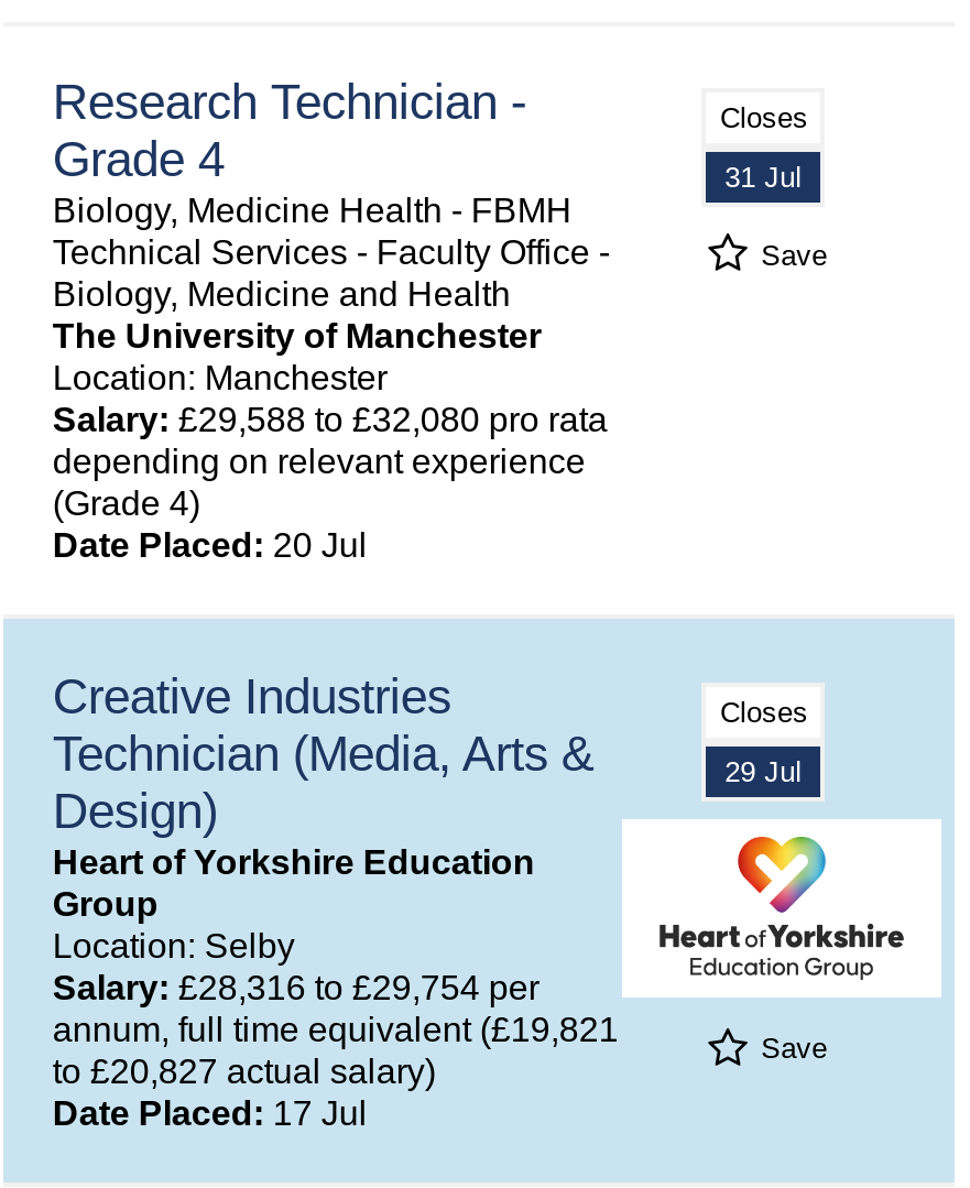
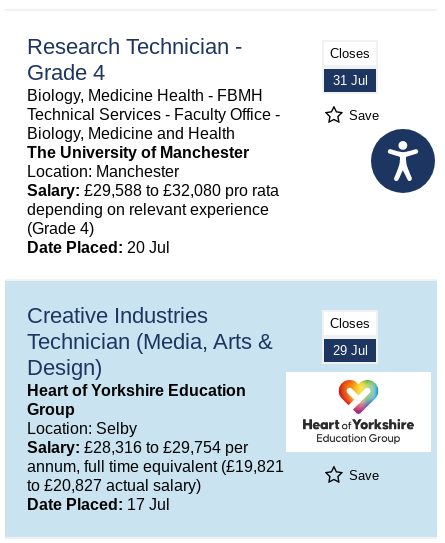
+ [image]
